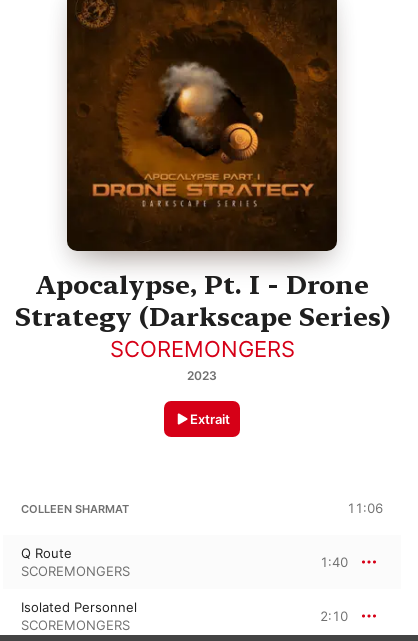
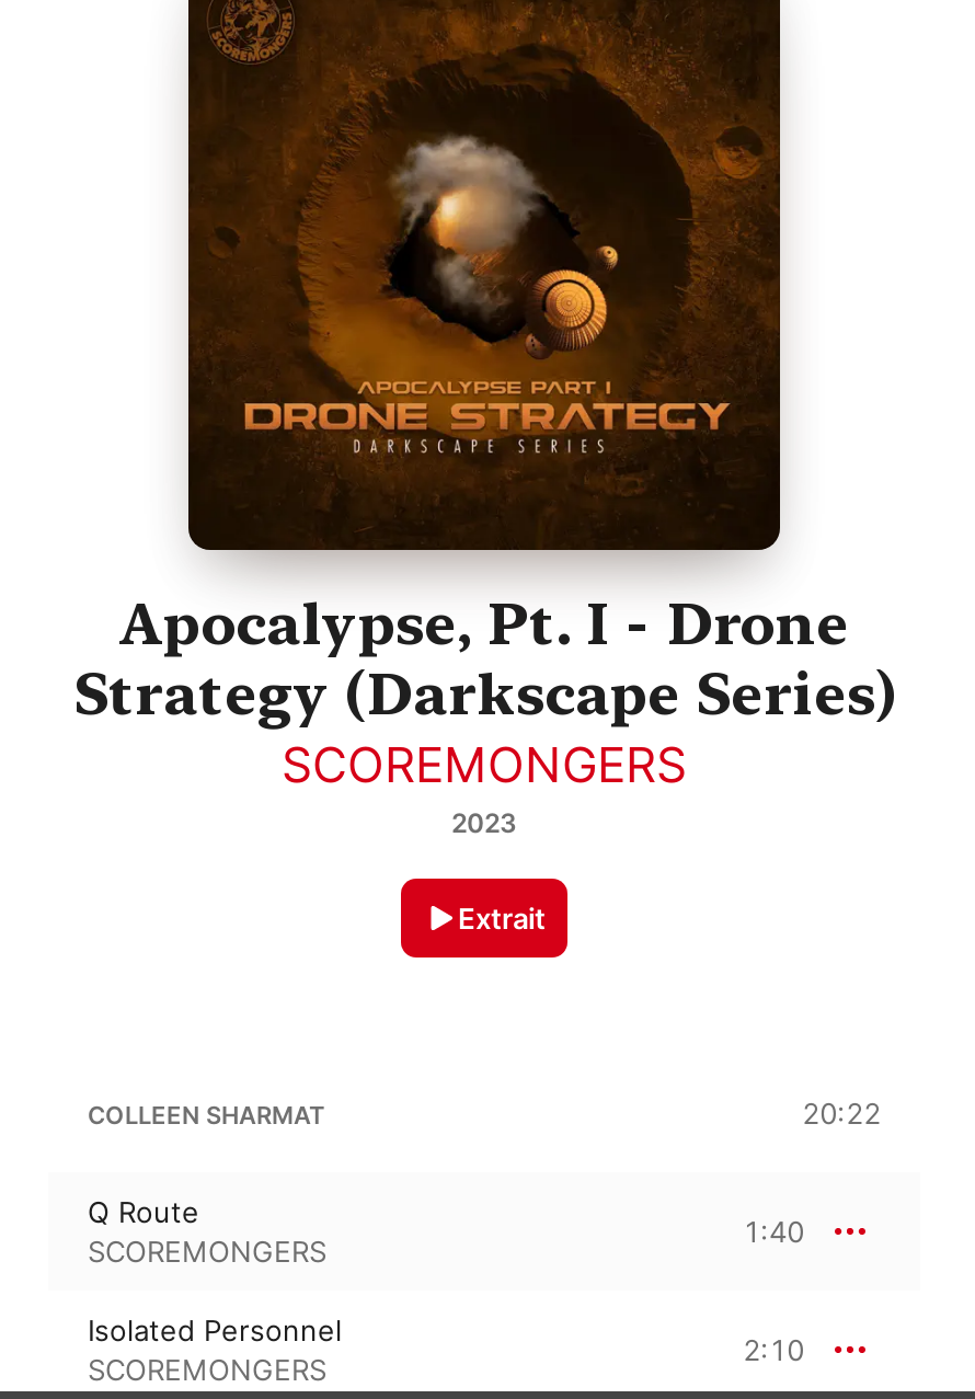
- 11:06
+ 20:22
